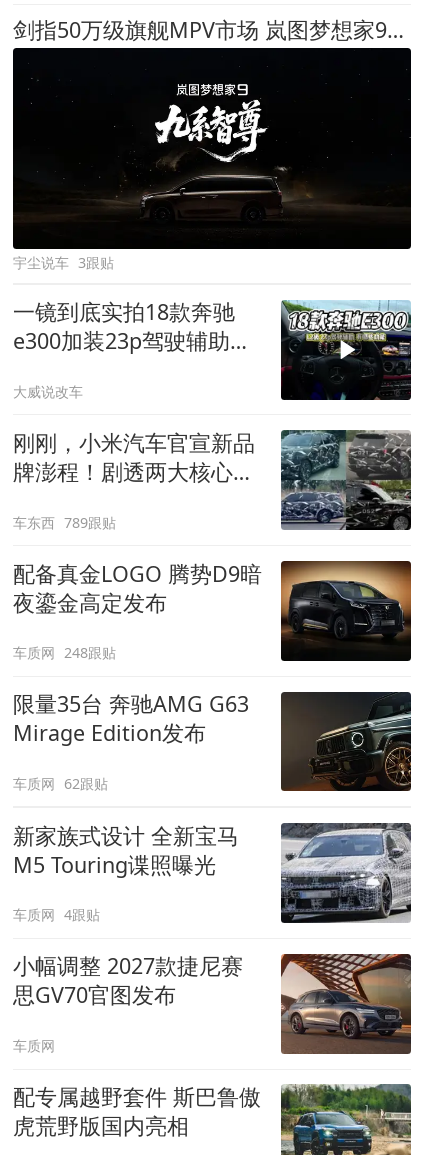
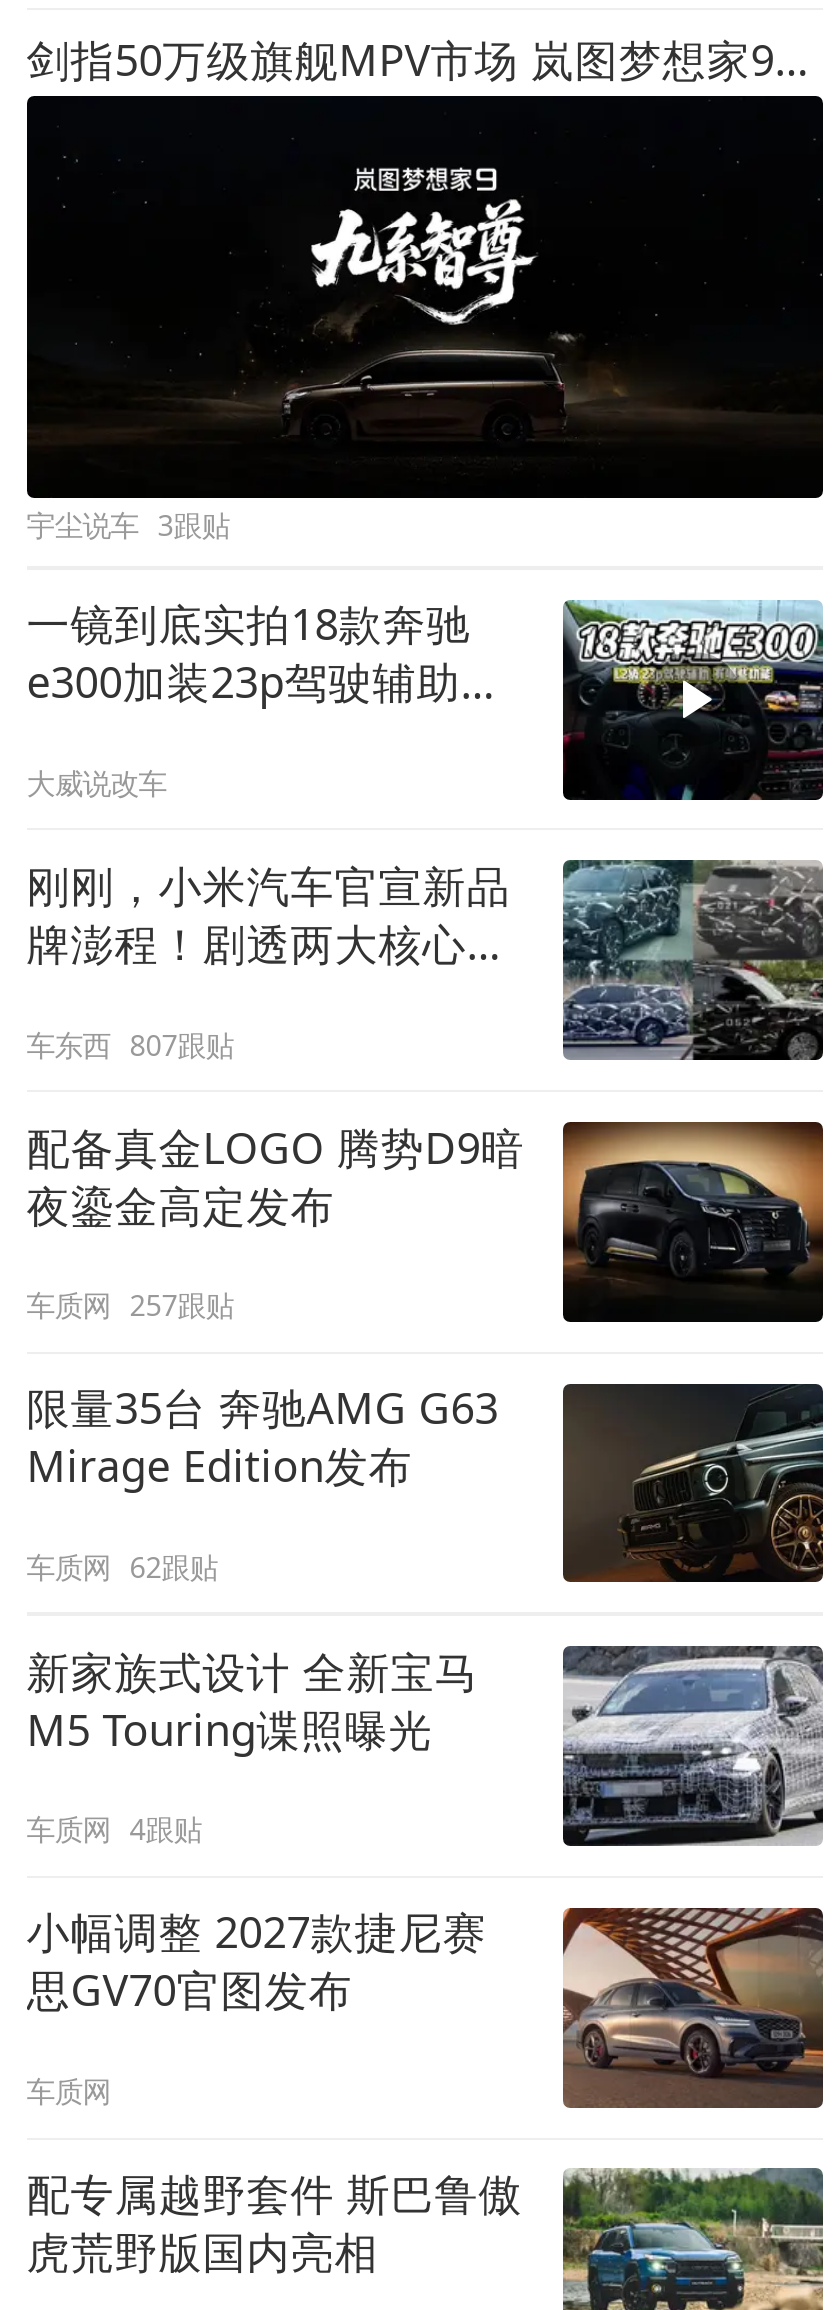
- 车东西 789跟贴
+ 车东西 807跟贴

- 车质网 248跟贴
+ 车质网 257跟贴
